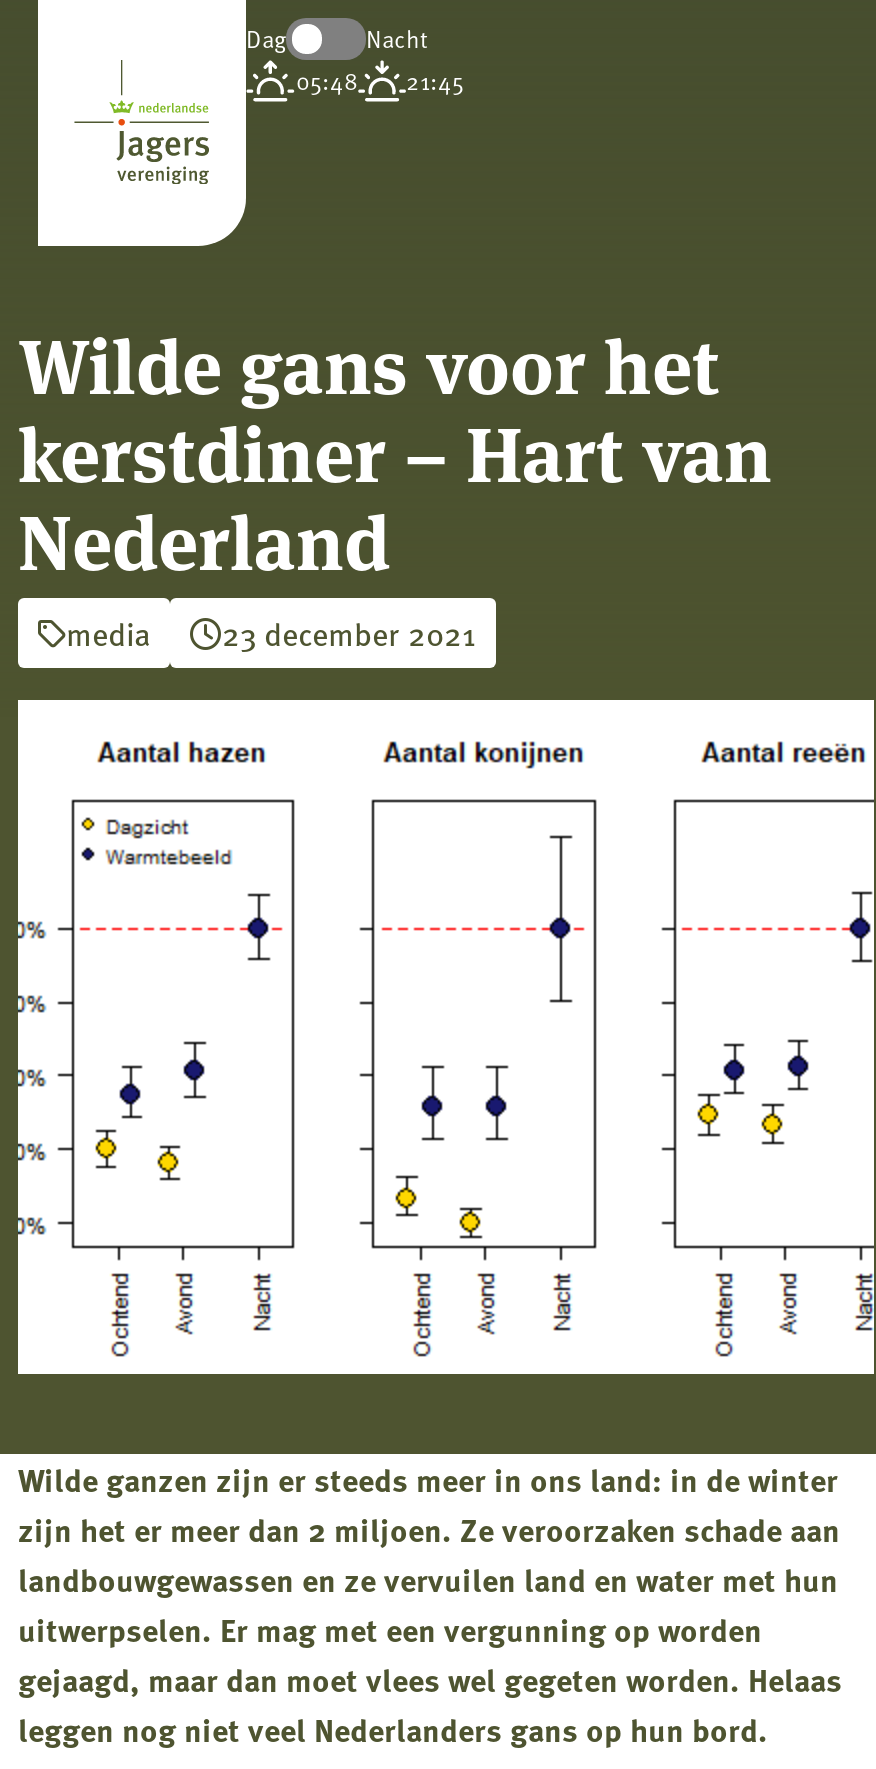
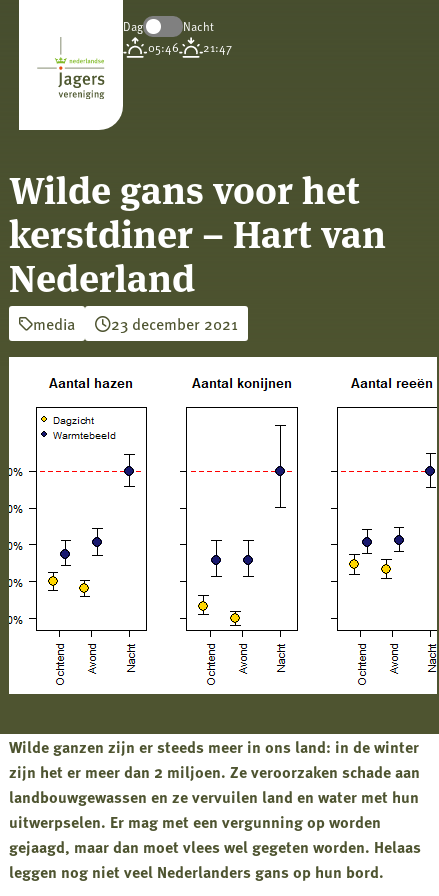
- 05:48
+ 05:46

- 21:45
+ 21:47
